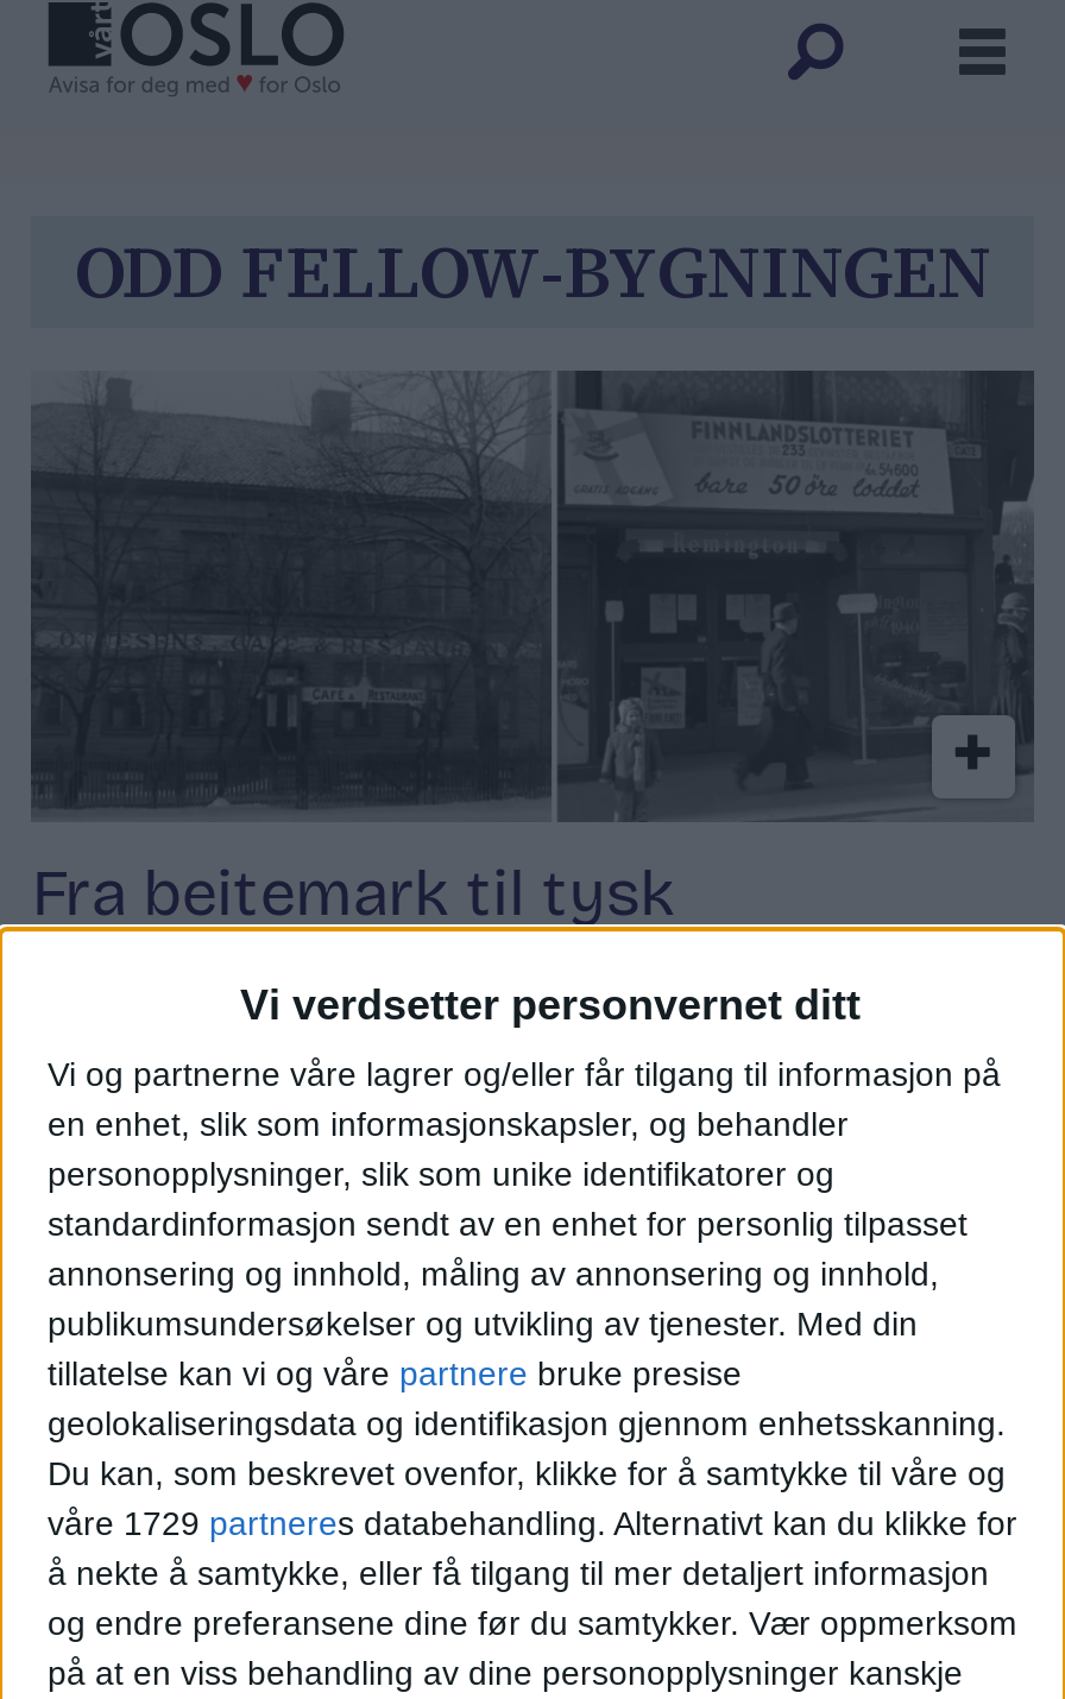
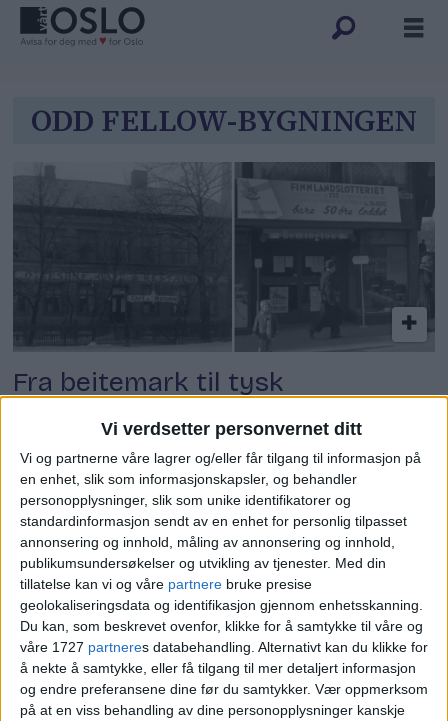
- våre 1729 partneres databehandling. Alternativt kan du klikke for
+ våre 1727 partneres databehandling. Alternativt kan du klikke for
